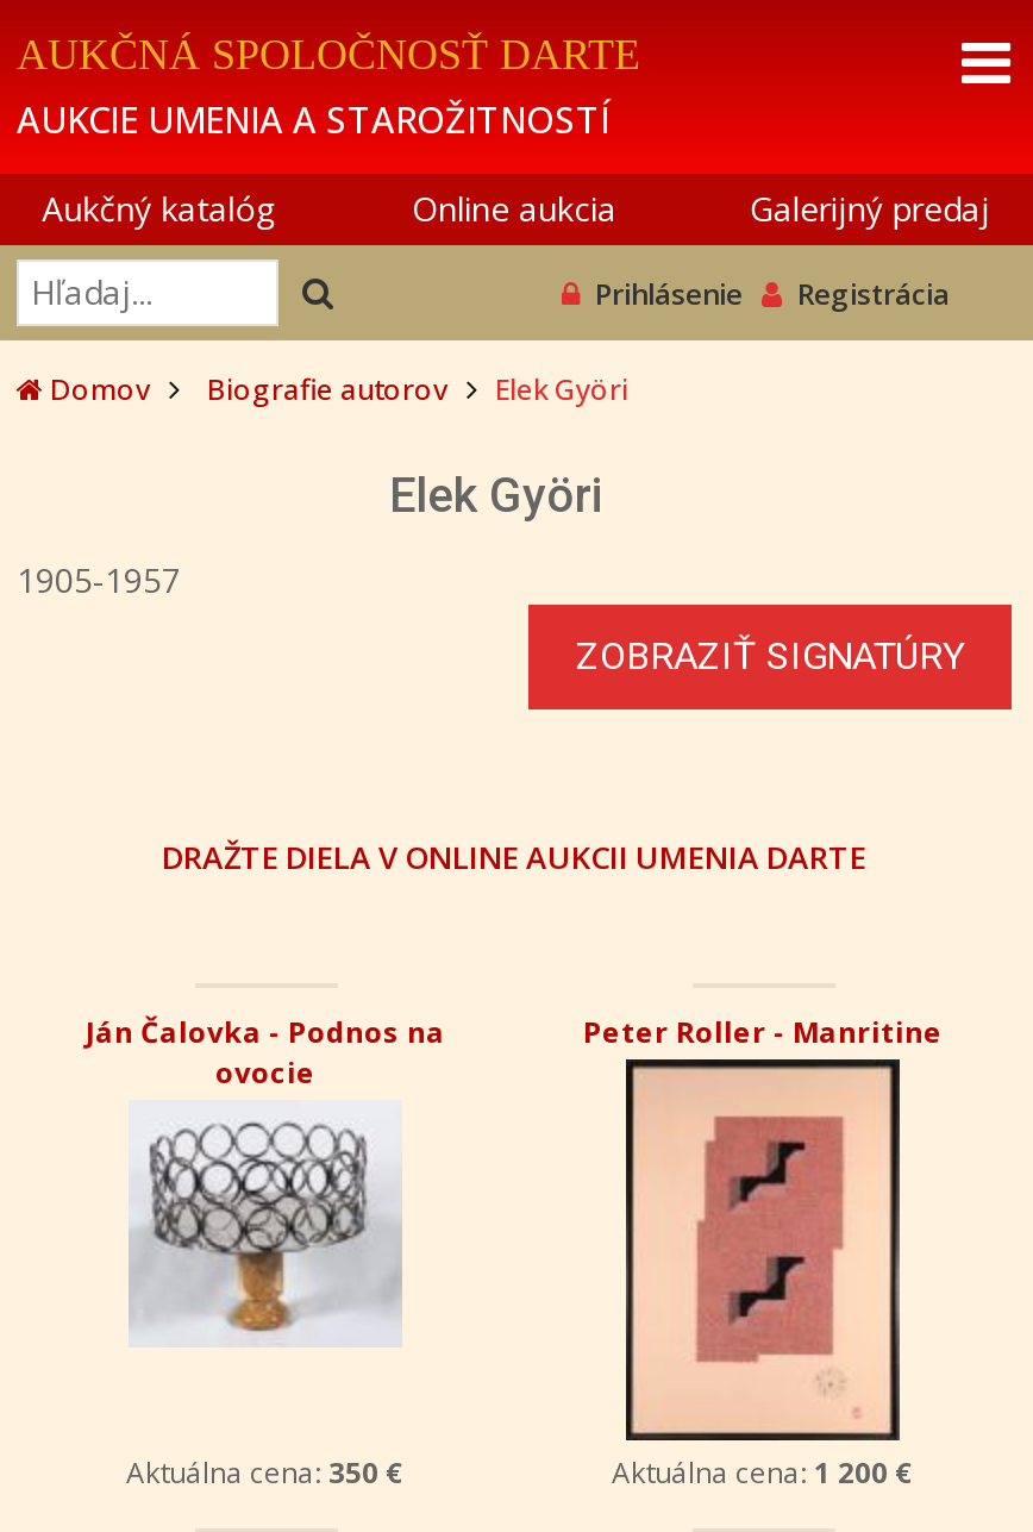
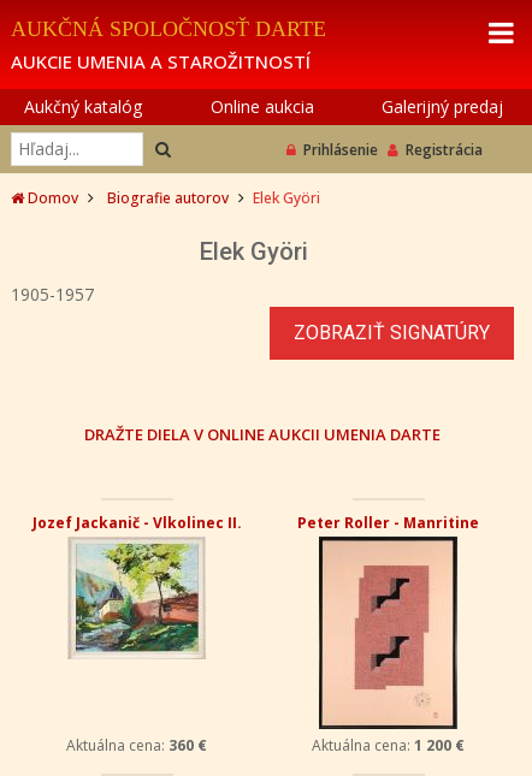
- Ján Čalovka - Podnos na
- ovocie
+ Jozef Jackanič - Vlkolinec II.

- [image]
+ [image]

- Aktuálna cena: 350 €
+ Aktuálna cena: 360 €
